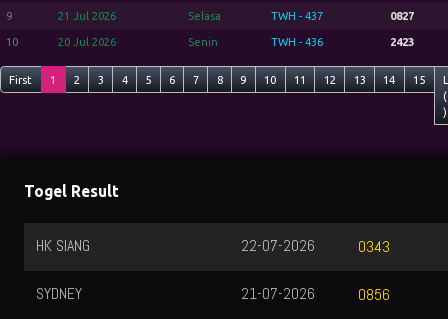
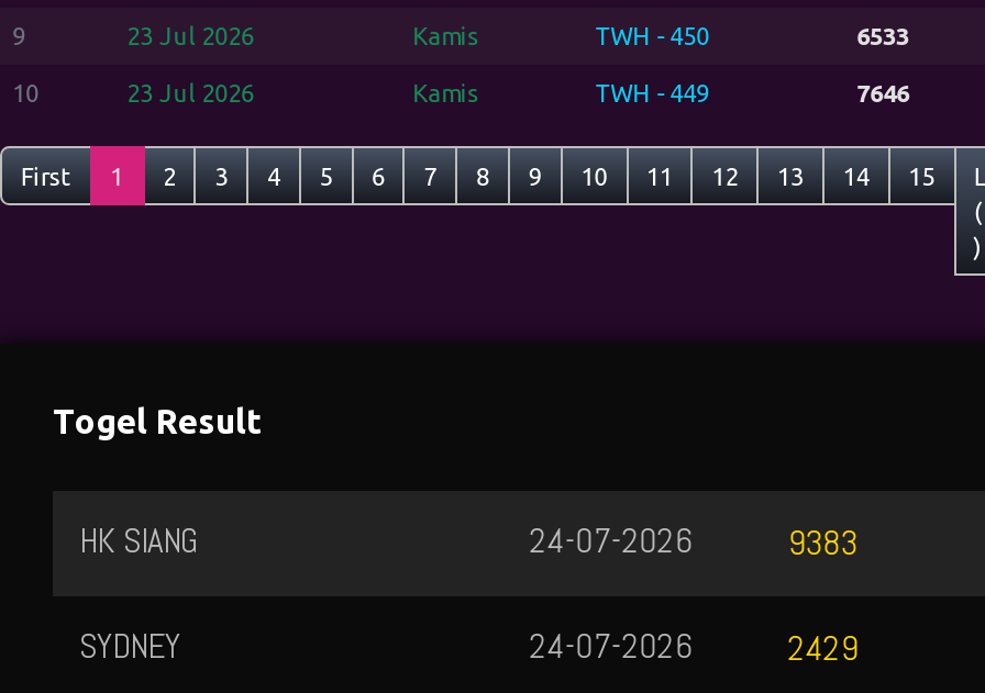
- 21 Jul 2026
- Selasa
- TWH - 437
- 0827
+ 23 Jul 2026
+ Kamis
+ TWH - 450
+ 6533

- 20 Jul 2026
- Senin
- TWH - 436
- 2423
+ 23 Jul 2026
+ Kamis
+ TWH - 449
+ 7646

- 22-07-2026
+ 24-07-2026

- 0343
+ 9383

- 21-07-2026
+ 24-07-2026

- 0856
+ 2429
